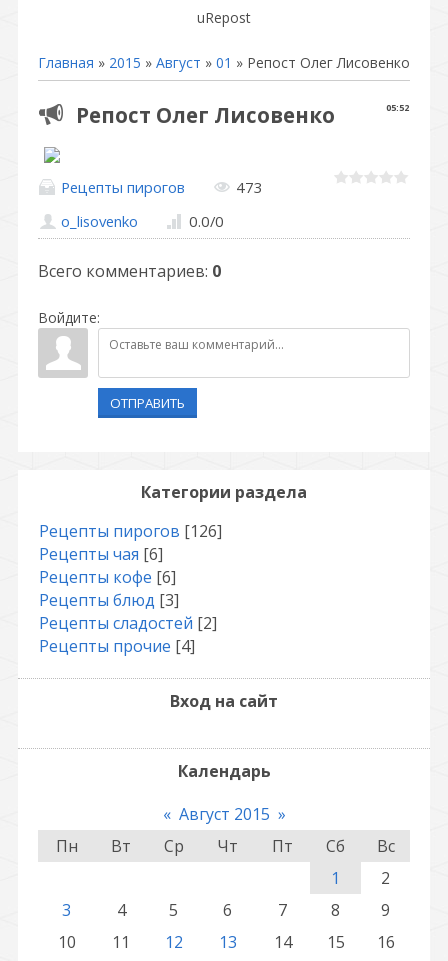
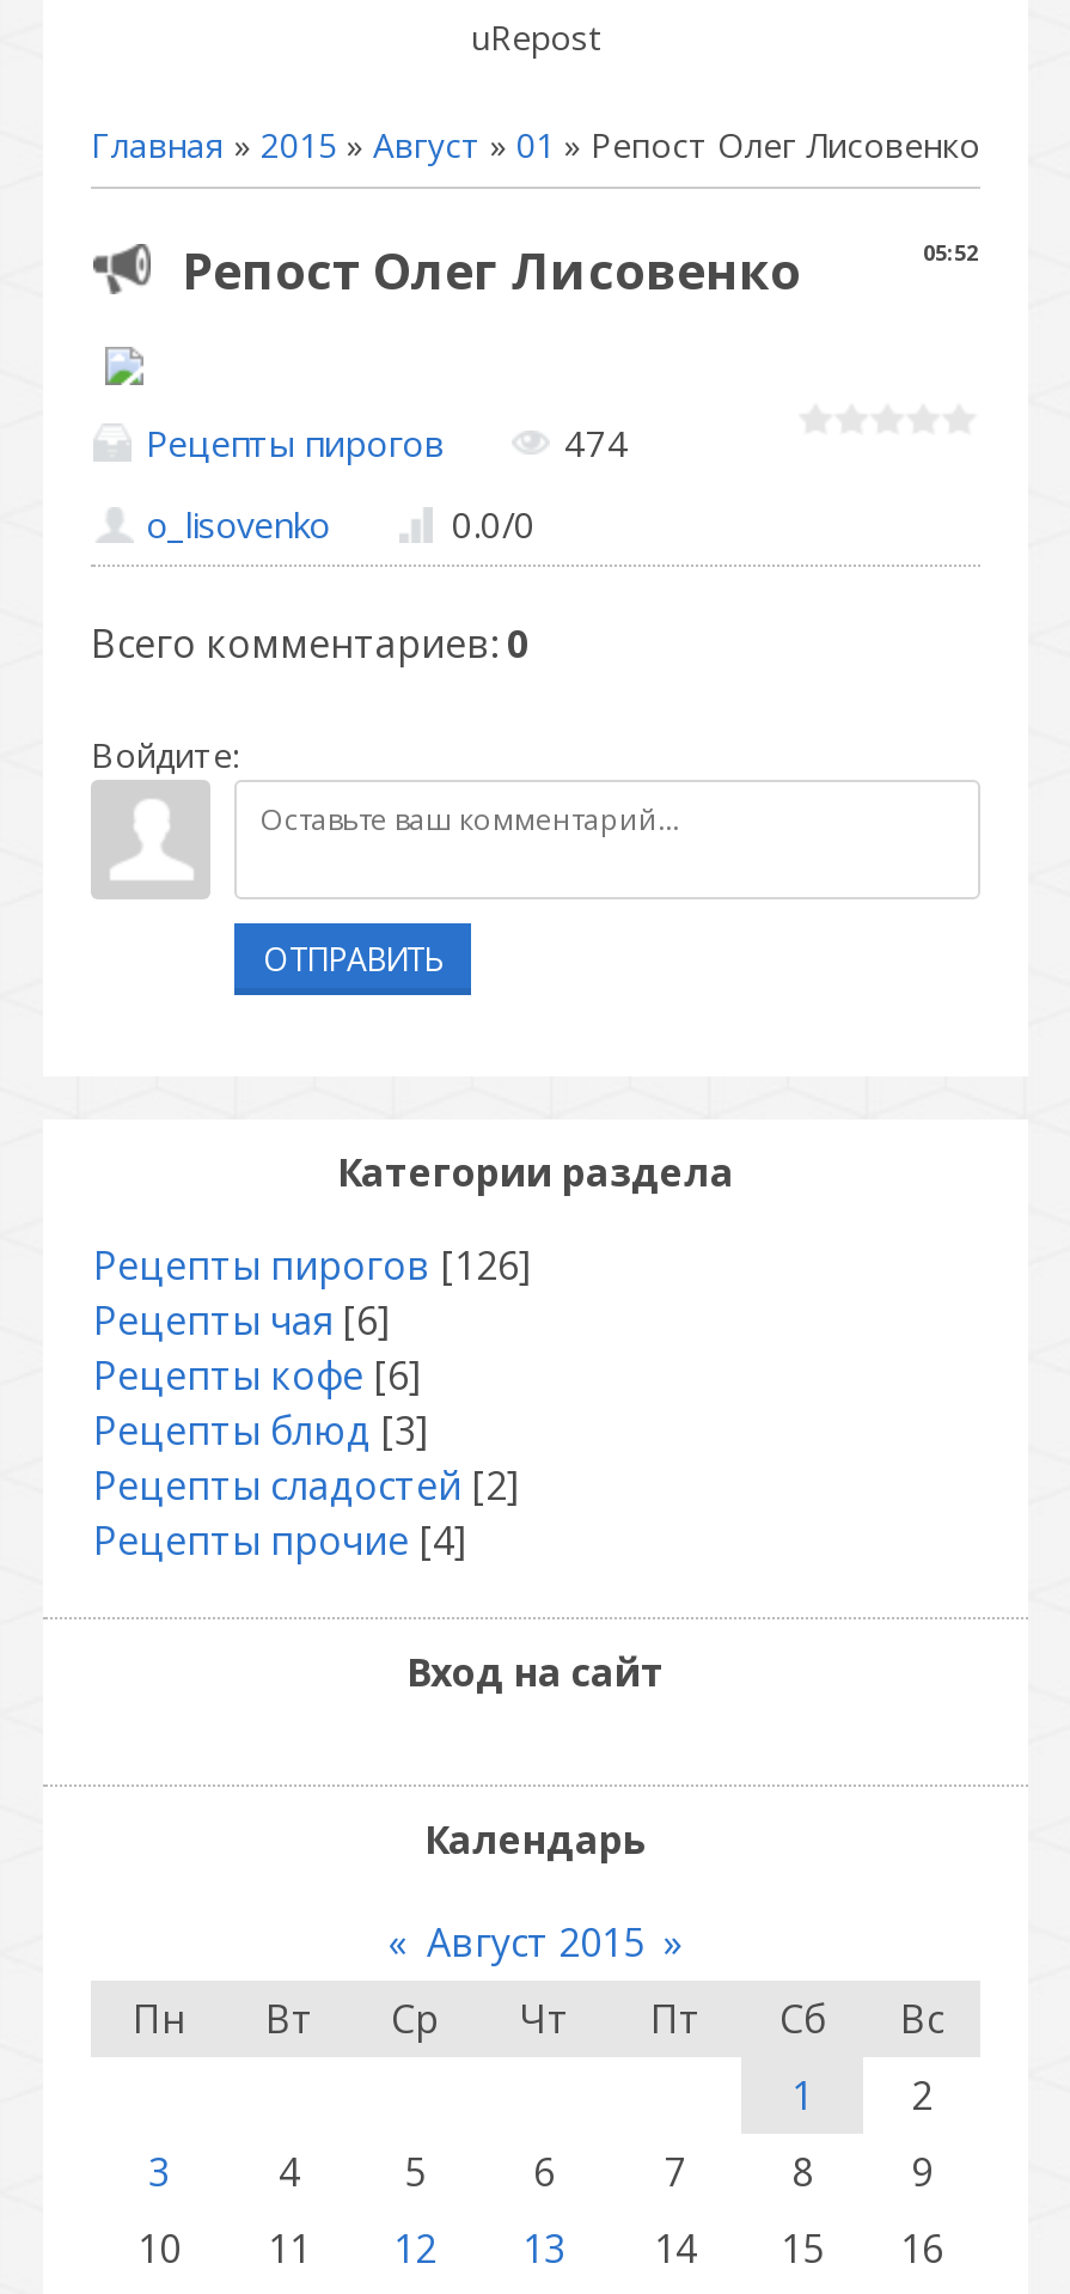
- 473
+ 474
